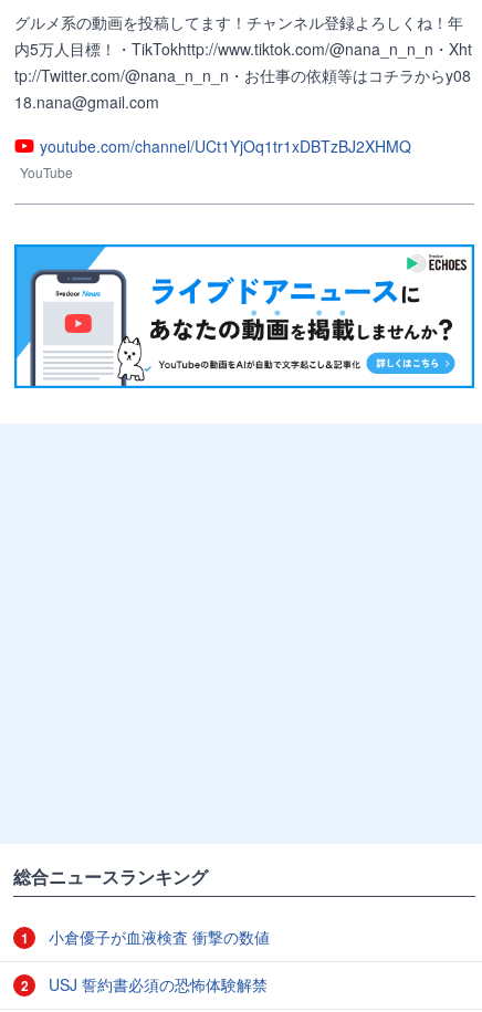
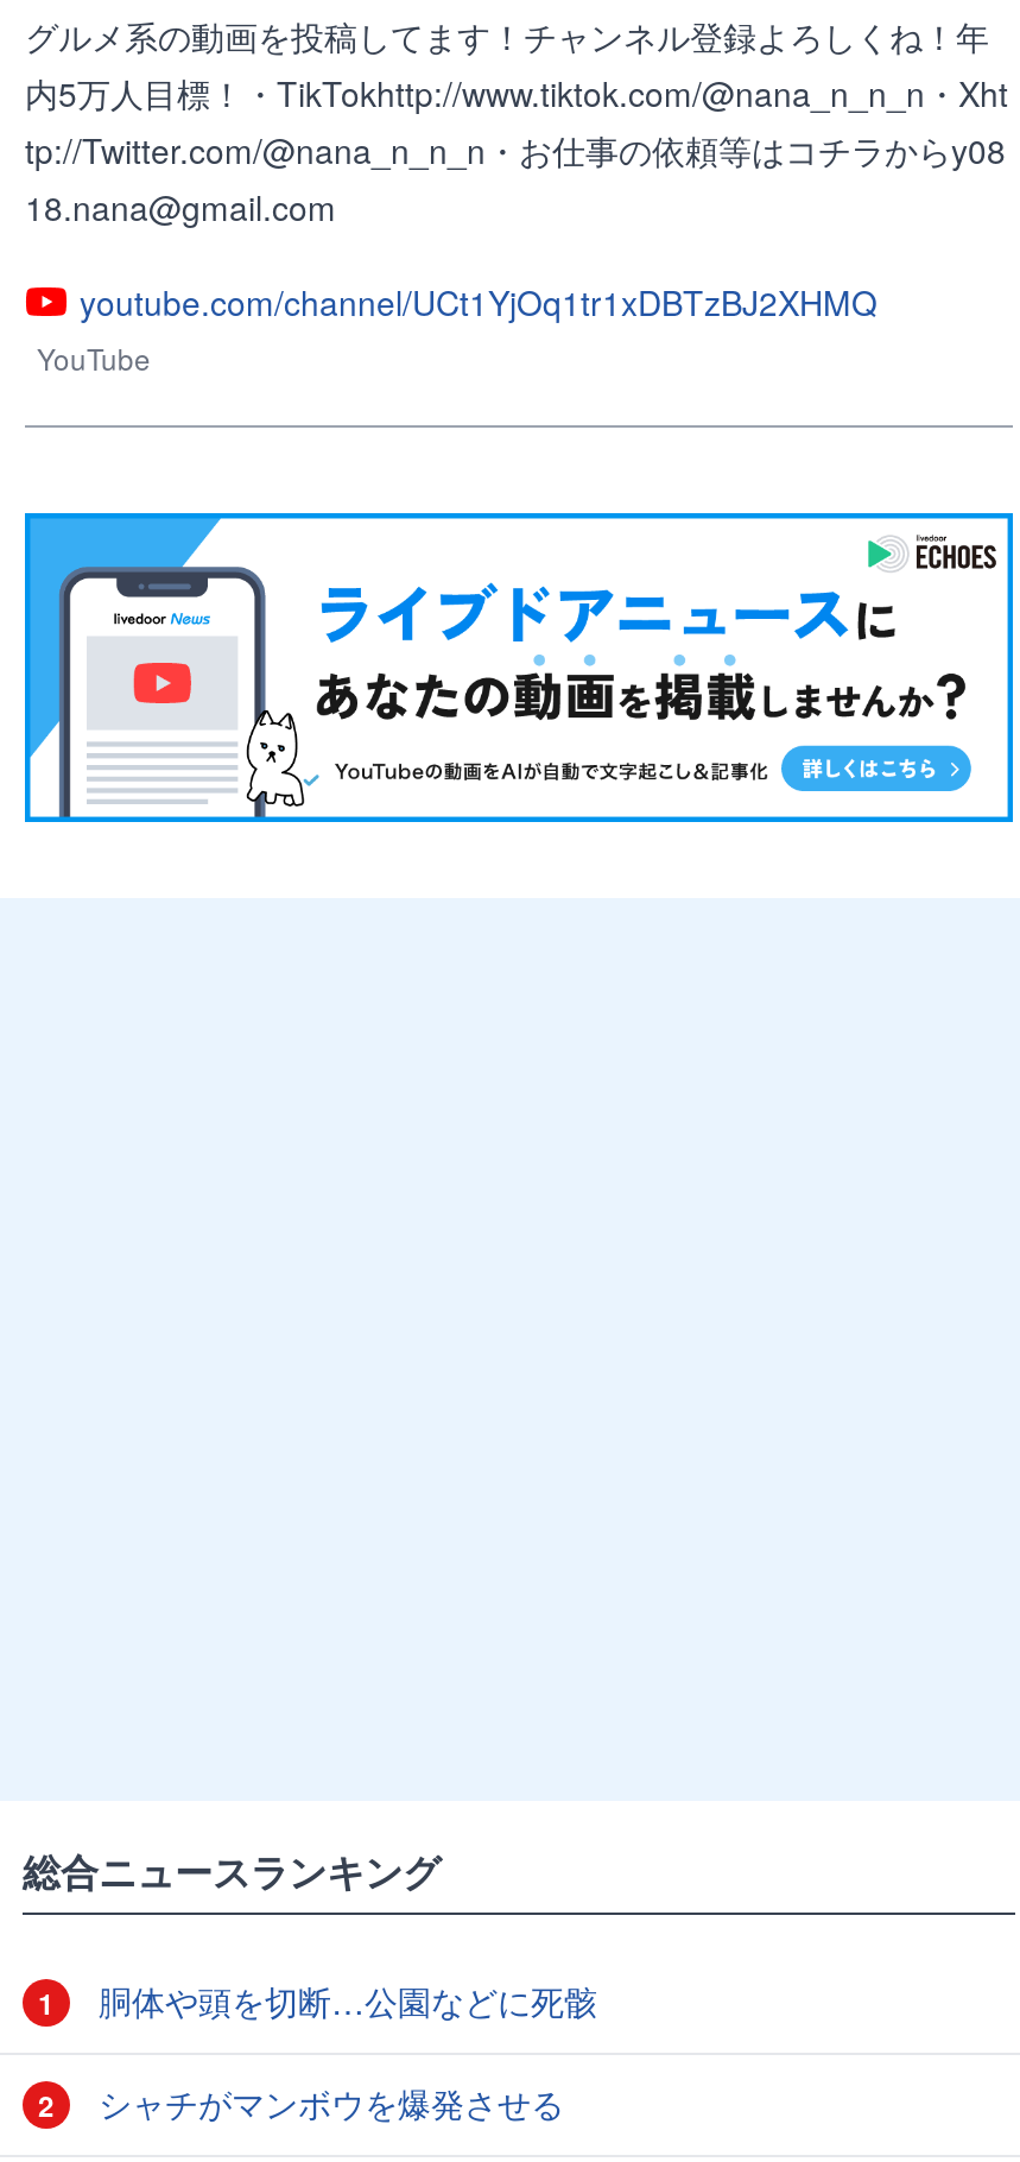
- 小倉優子が血液検査 衝撃の数値
+ 胴体や頭を切断…公園などに死骸

- USJ 誓約書必須の恐怖体験解禁
+ シャチがマンボウを爆発させる
